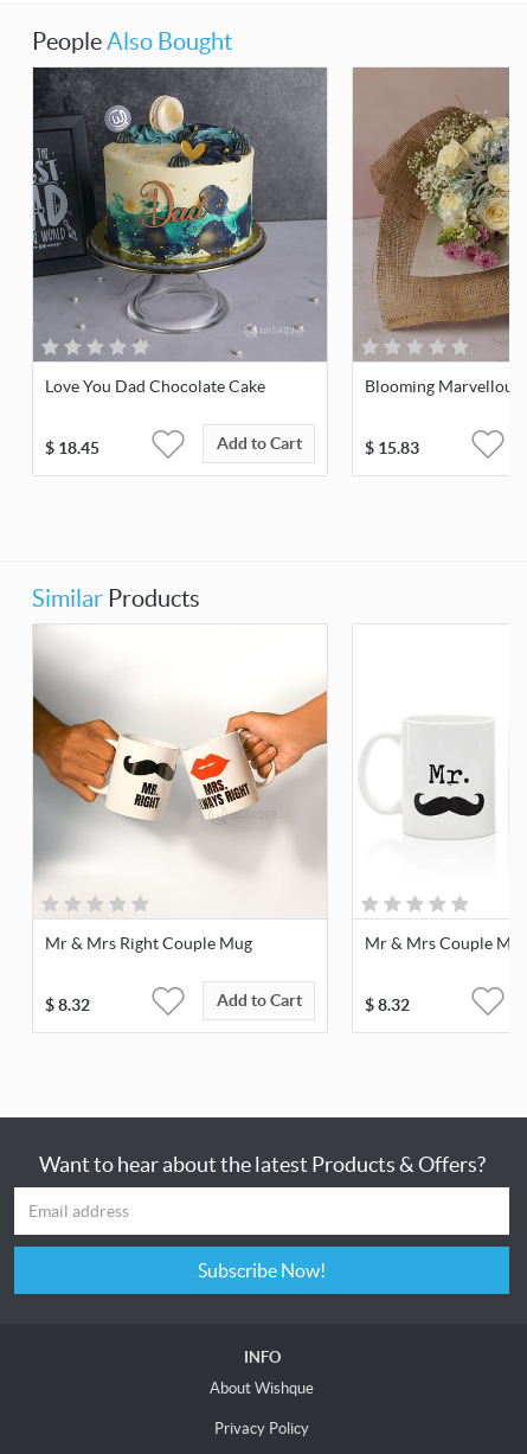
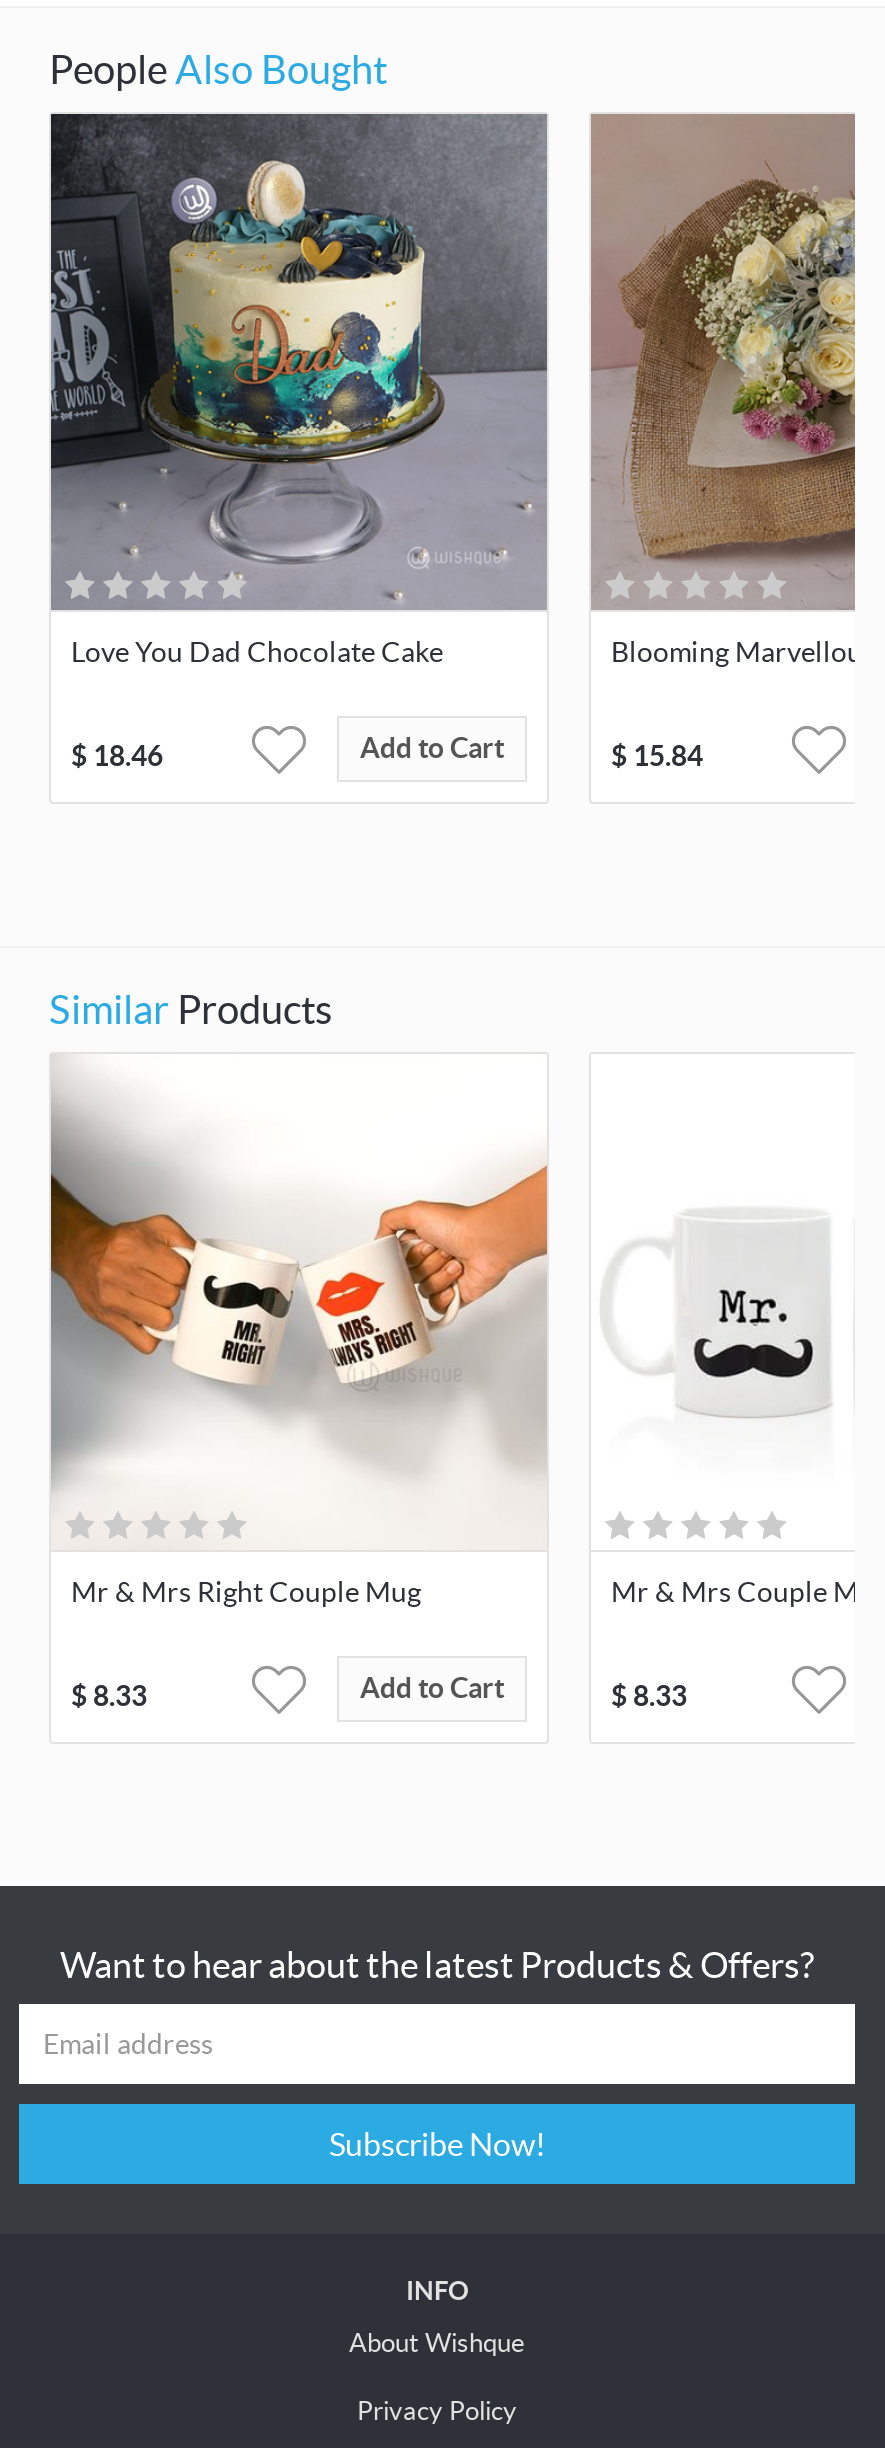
- $ 18.45
+ $ 18.46

- $ 15.83
+ $ 15.84

- $ 8.32
+ $ 8.33

- $ 8.32
+ $ 8.33
